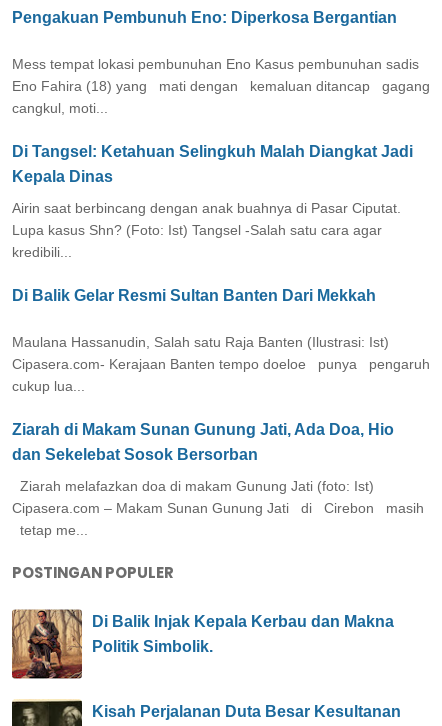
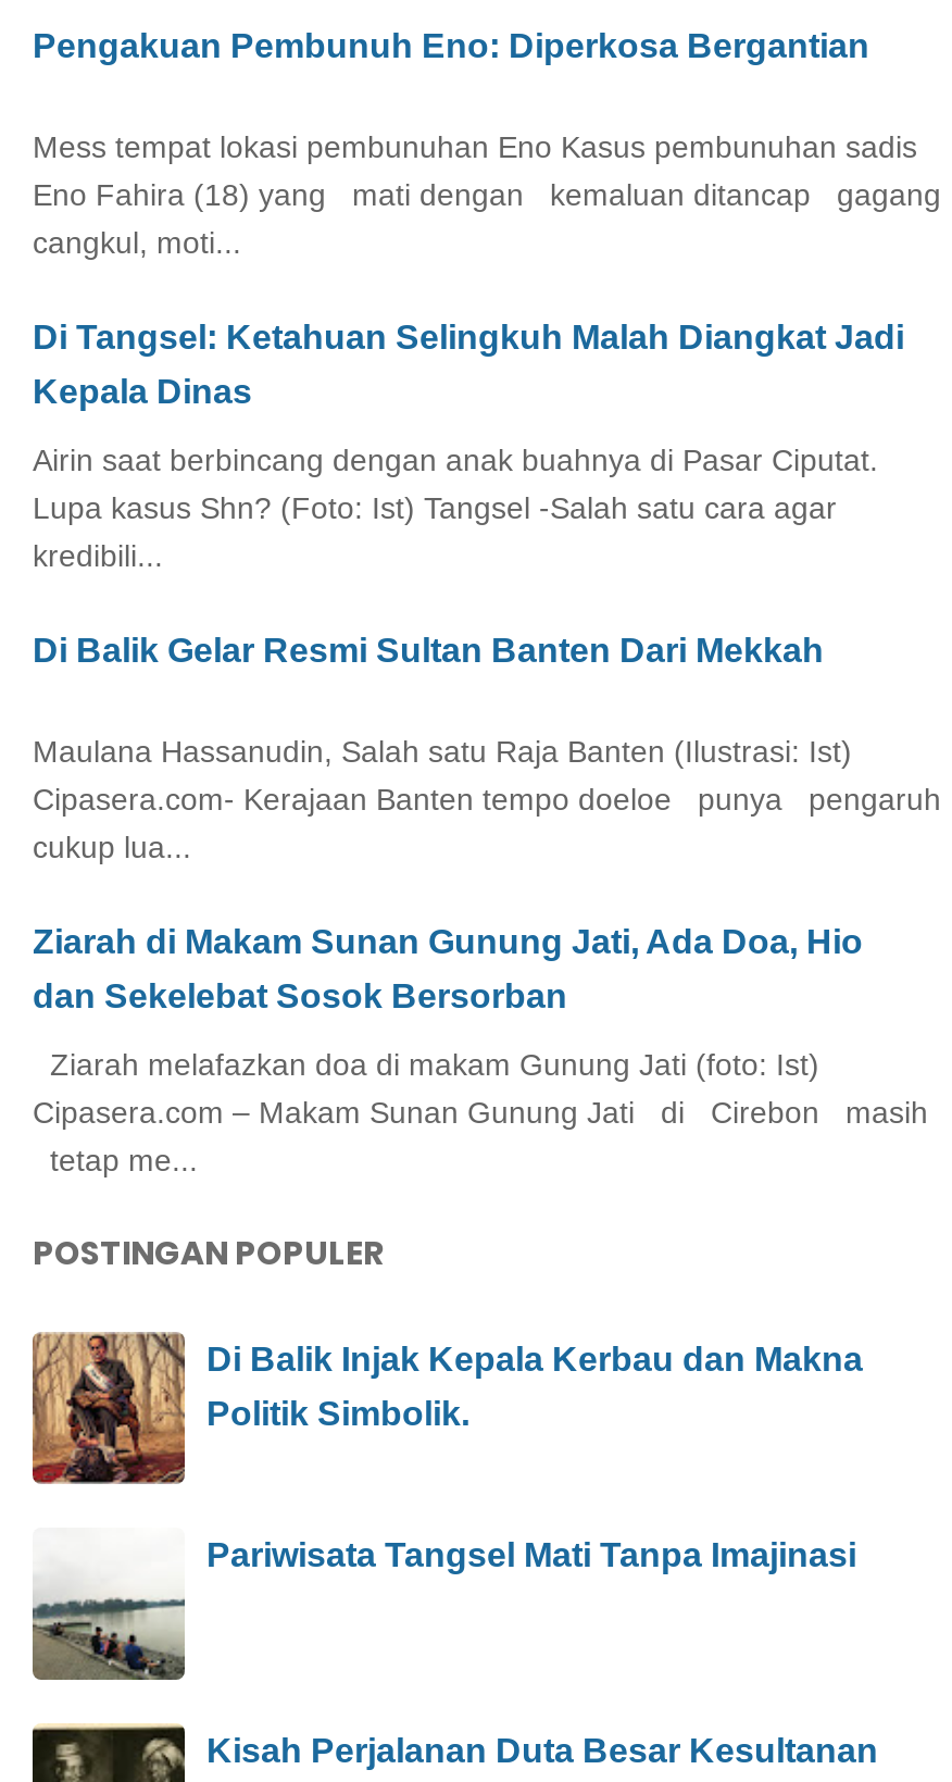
+ [image]
+ Pariwisata Tangsel Mati Tanpa Imajinasi
